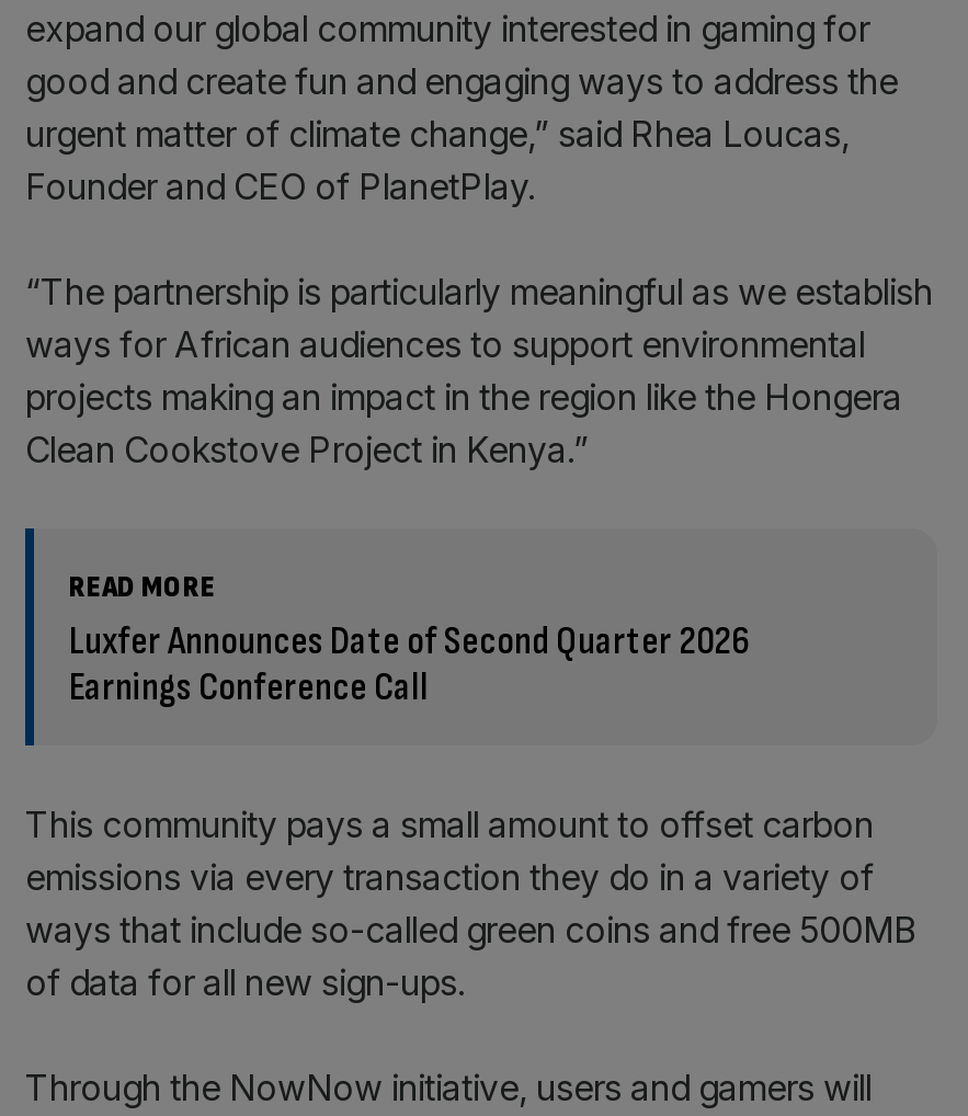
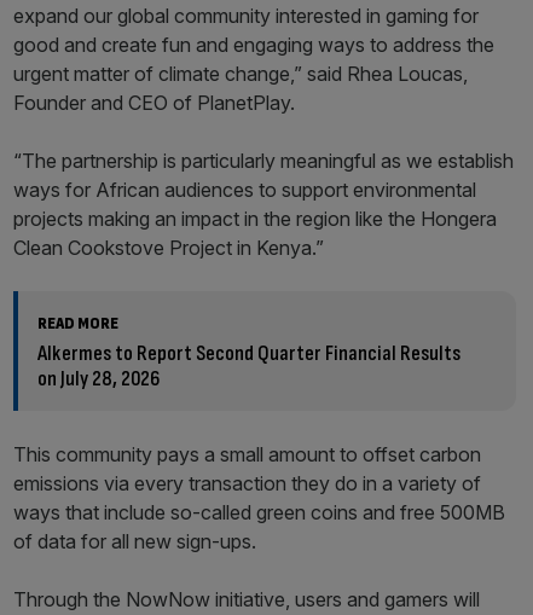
- Luxfer Announces Date of Second Quarter 2026
- Earnings Conference Call
+ Alkermes to Report Second Quarter Financial Results
+ on July 28, 2026
